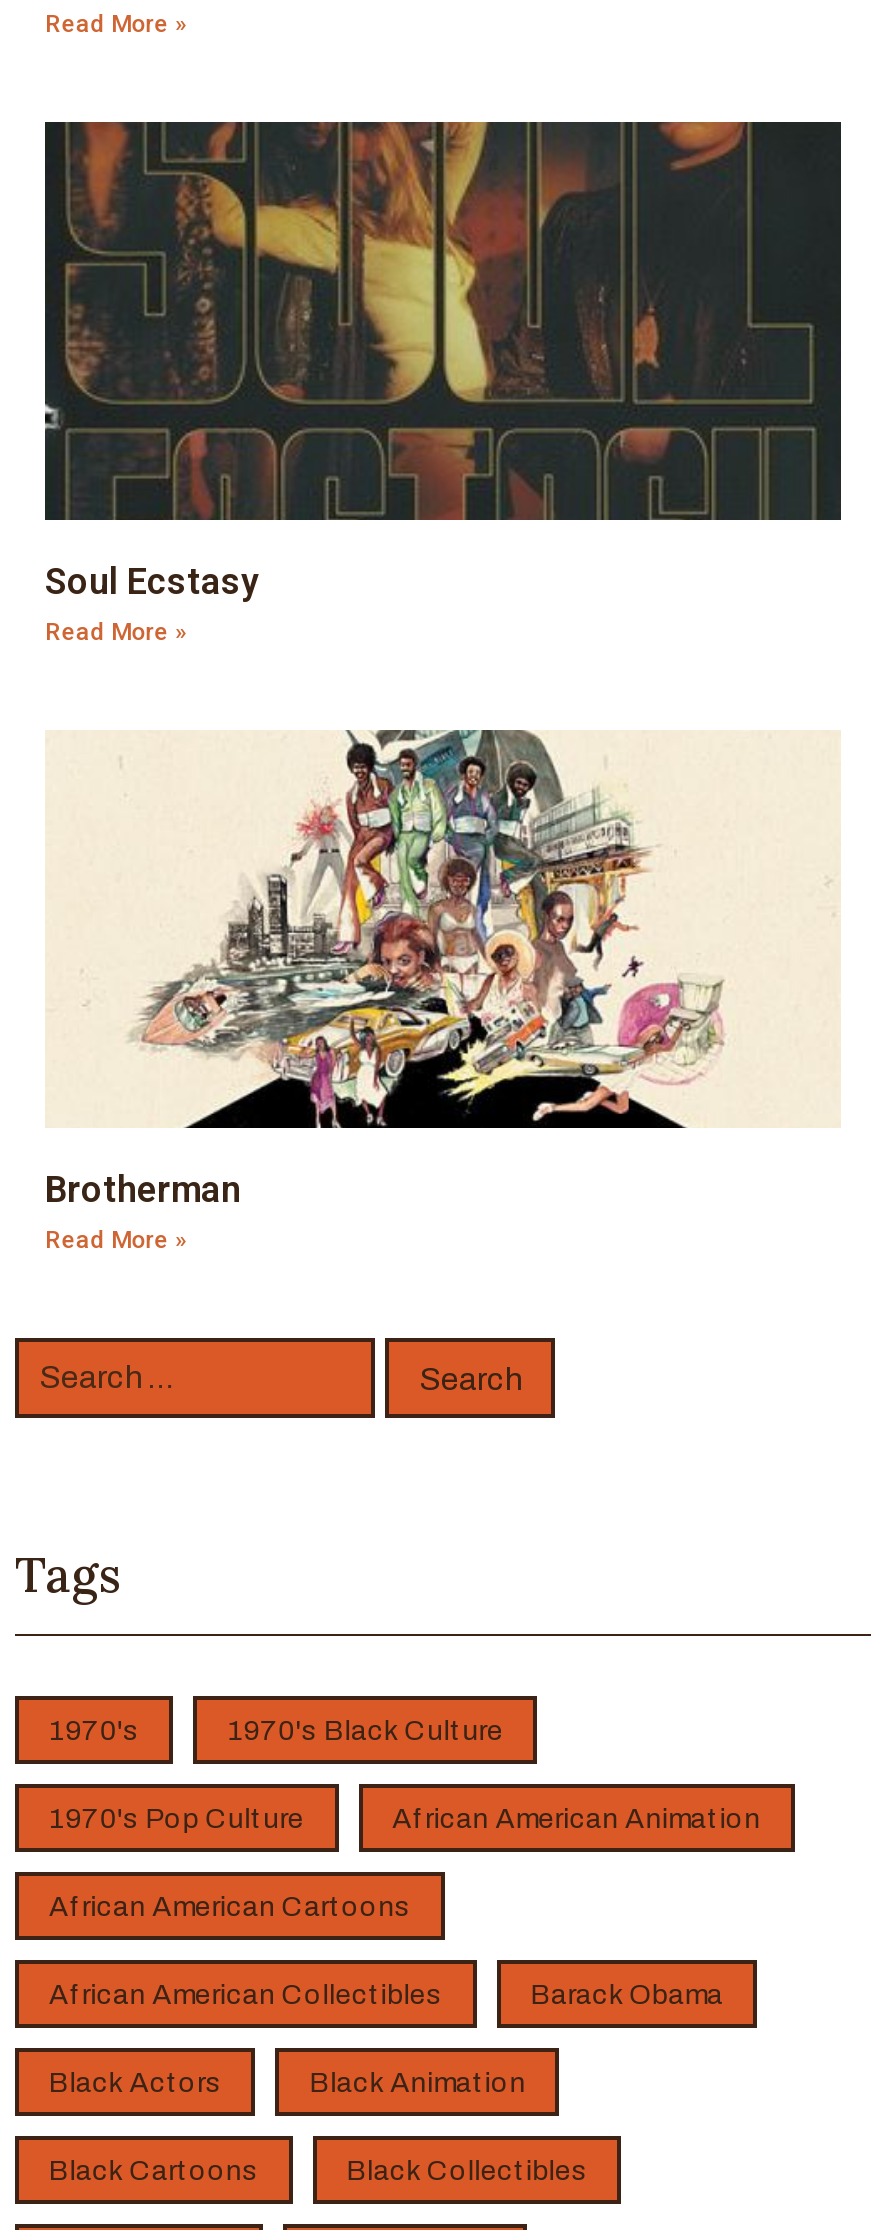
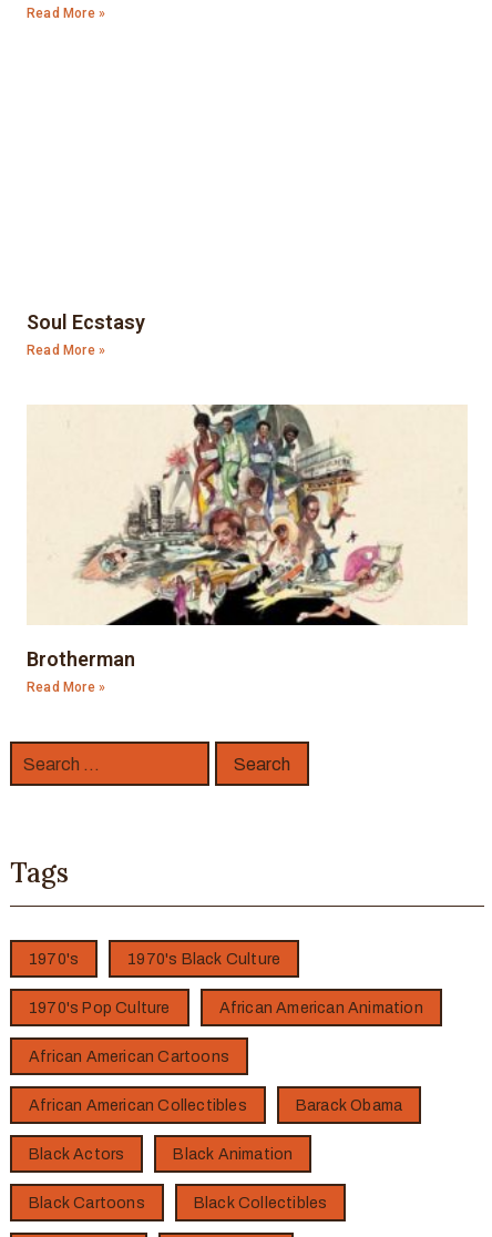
- [image]
